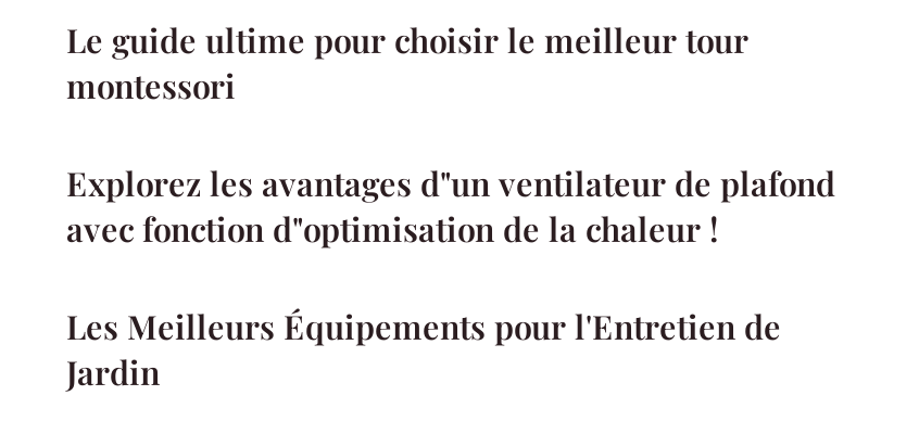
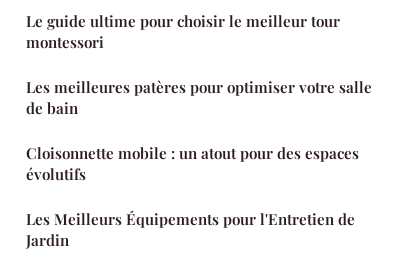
- Explorez les avantages d"un ventilateur de plafond
- avec fonction d"optimisation de la chaleur !
+ Les meilleures patères pour optimiser votre salle
+ de bain
+ Cloisonnette mobile : un atout pour des espaces
+ évolutifs
